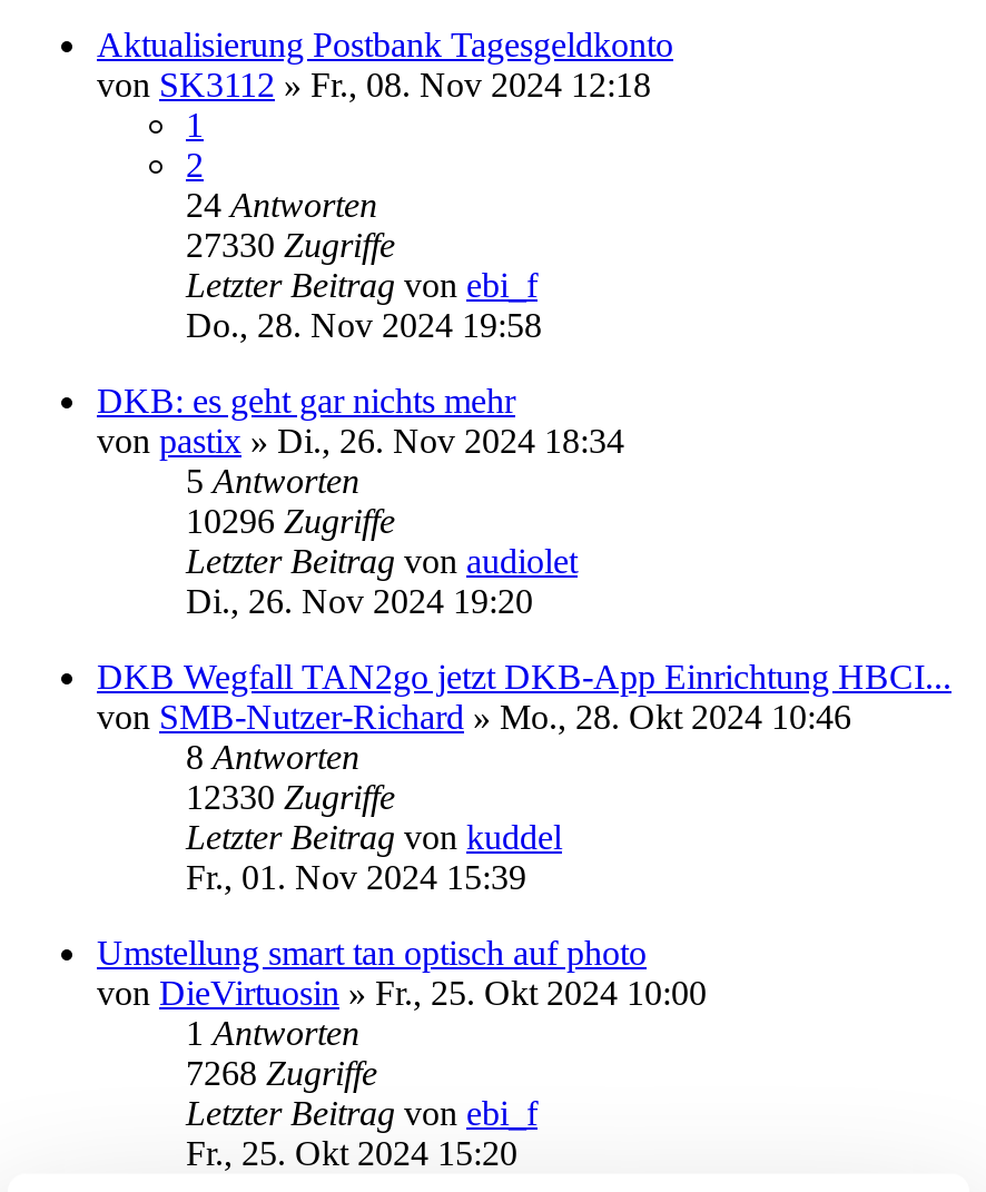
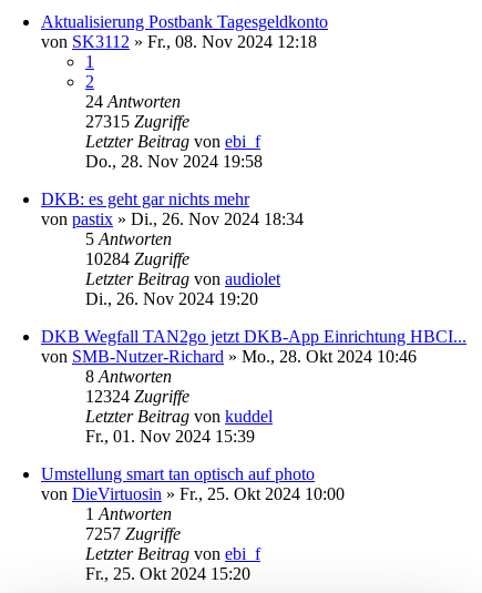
- 27330 Zugriffe
+ 27315 Zugriffe

- 10296 Zugriffe
+ 10284 Zugriffe

- 12330 Zugriffe
+ 12324 Zugriffe

- 7268 Zugriffe
+ 7257 Zugriffe
